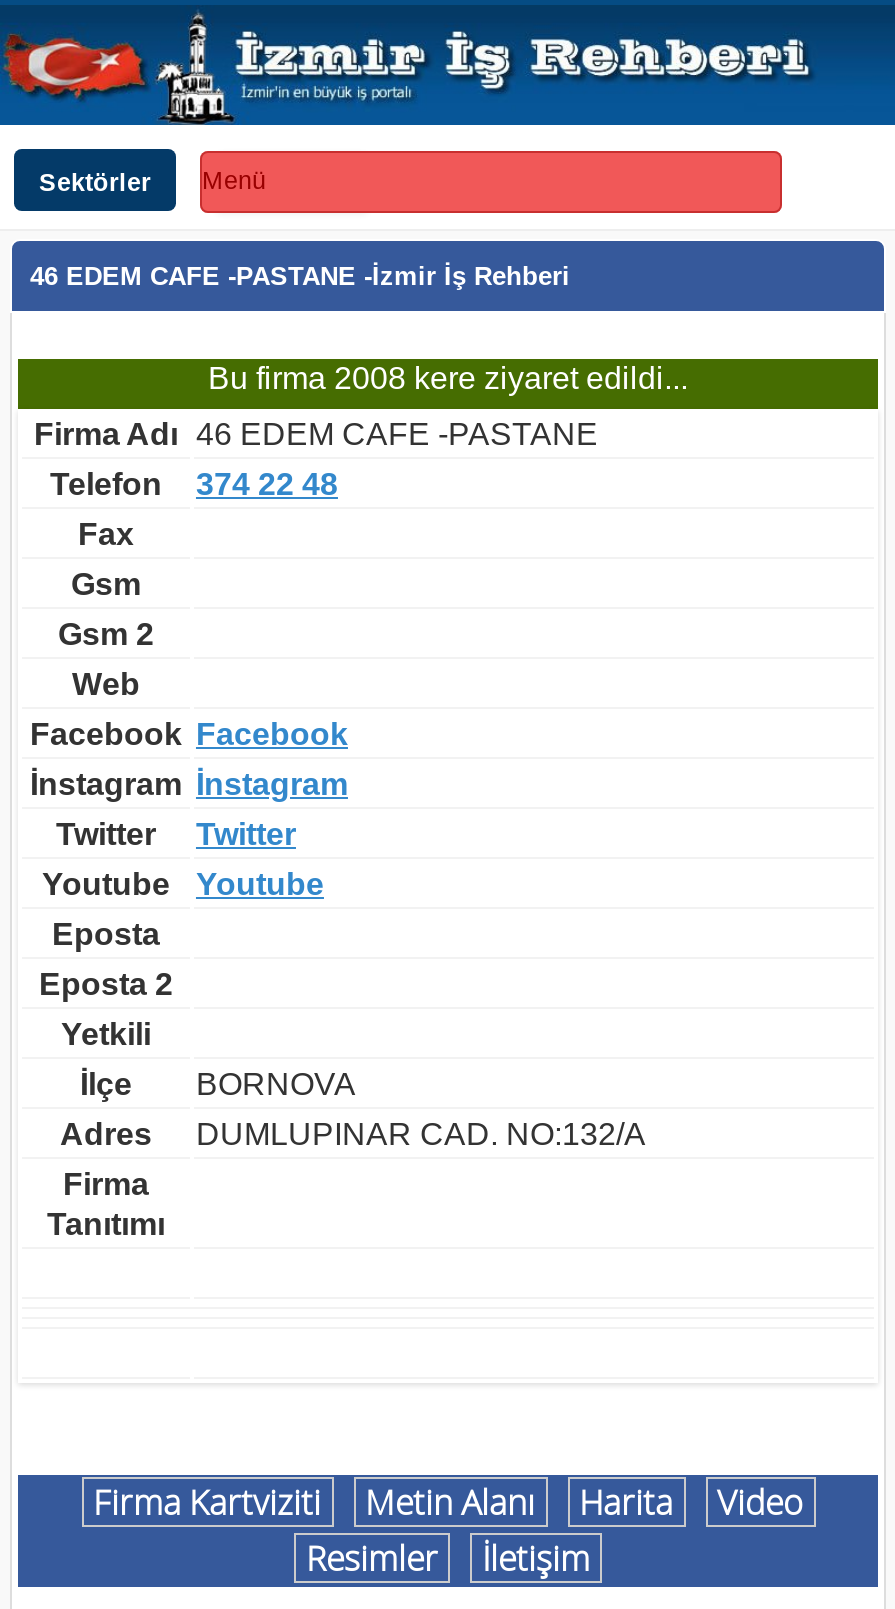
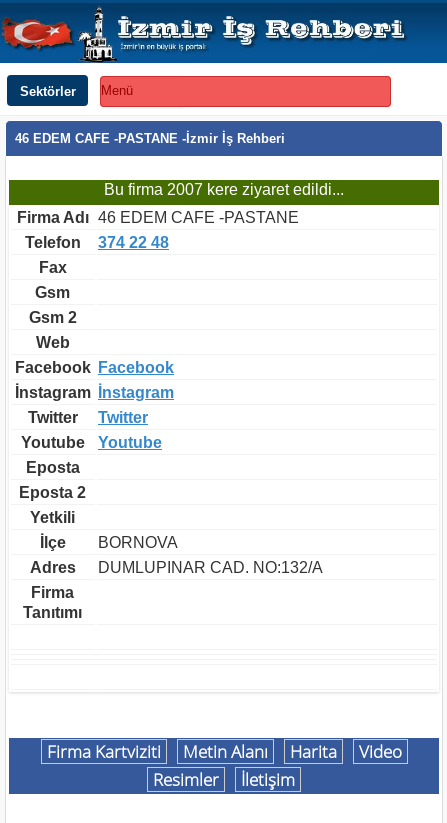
- Bu firma 2008 kere ziyaret edildi...
+ Bu firma 2007 kere ziyaret edildi...
